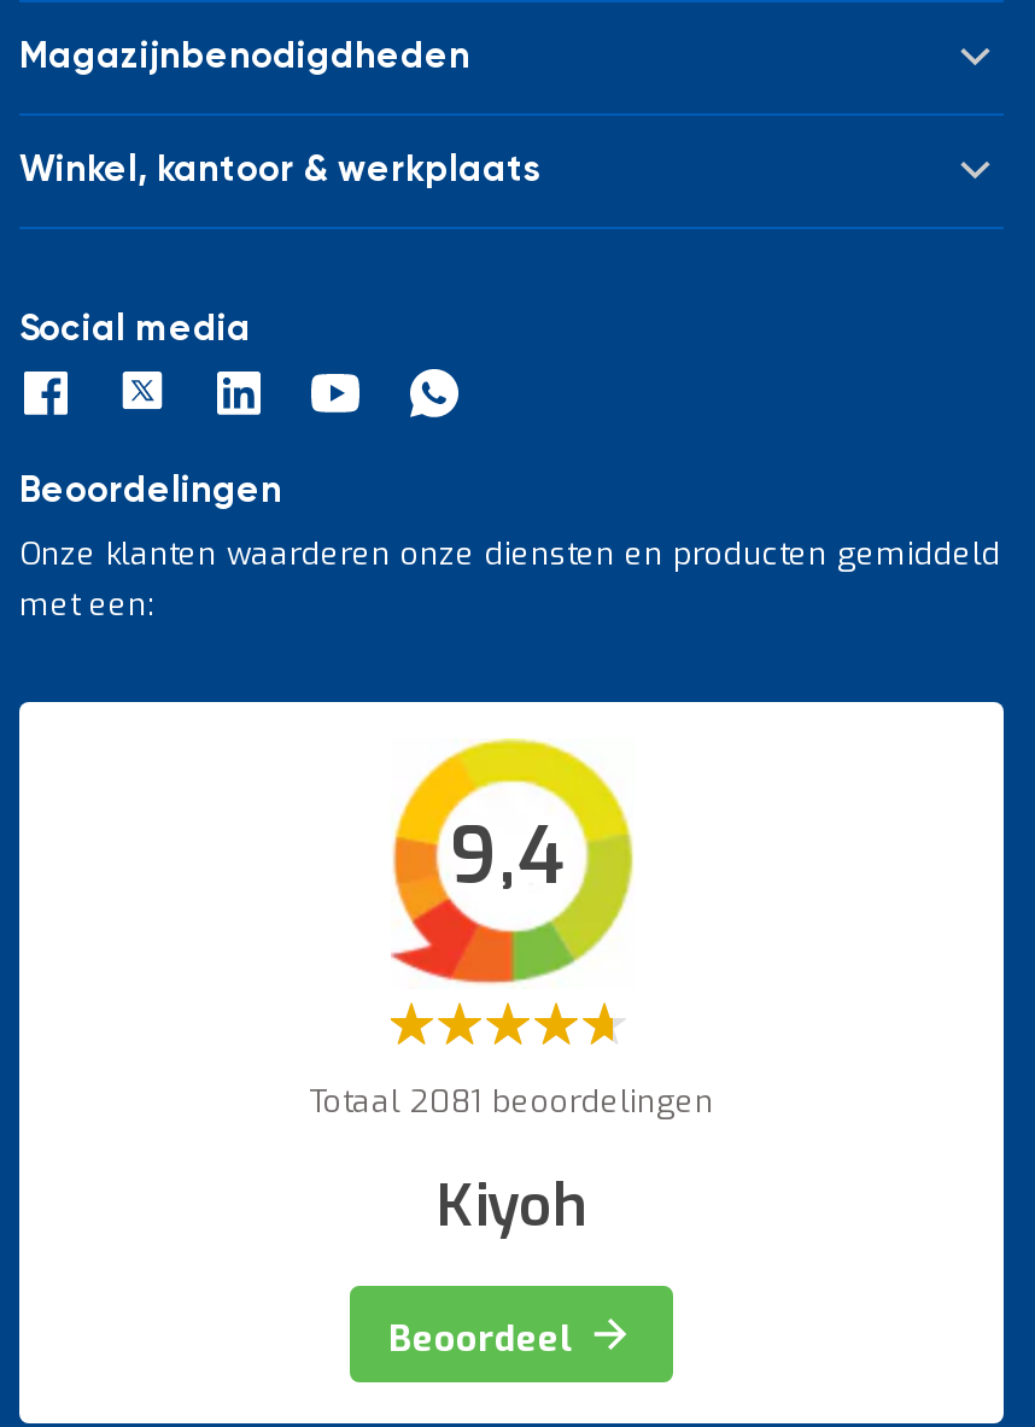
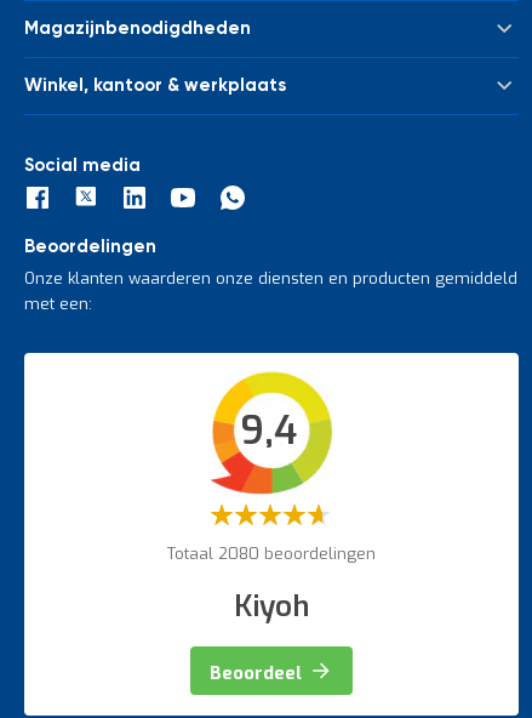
- Totaal 2081 beoordelingen
+ Totaal 2080 beoordelingen
